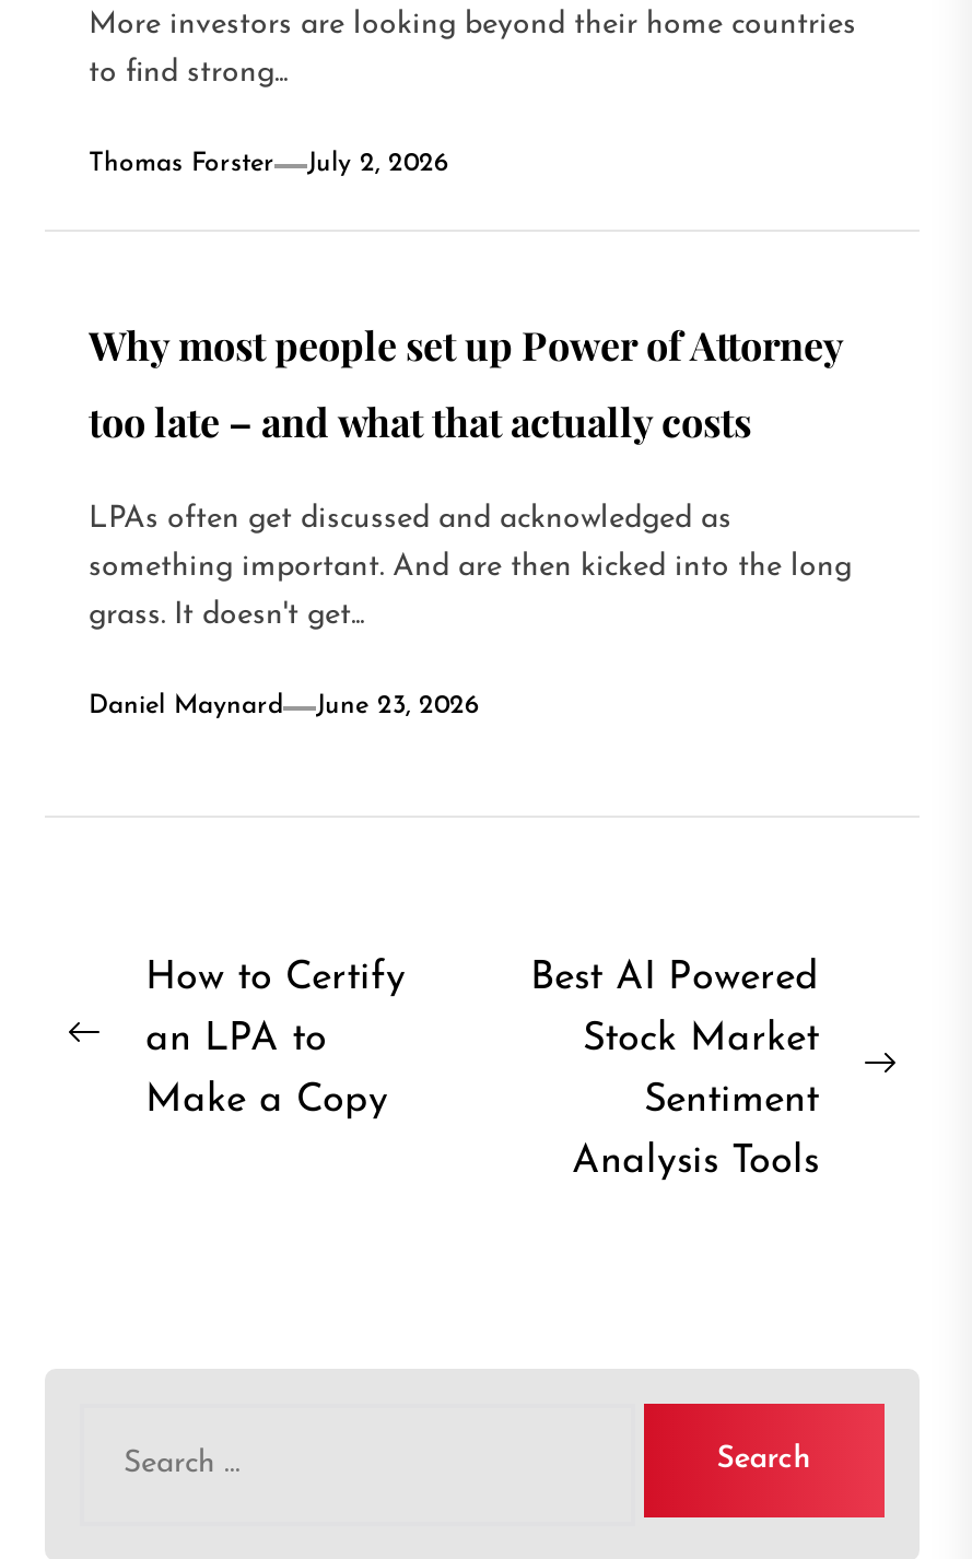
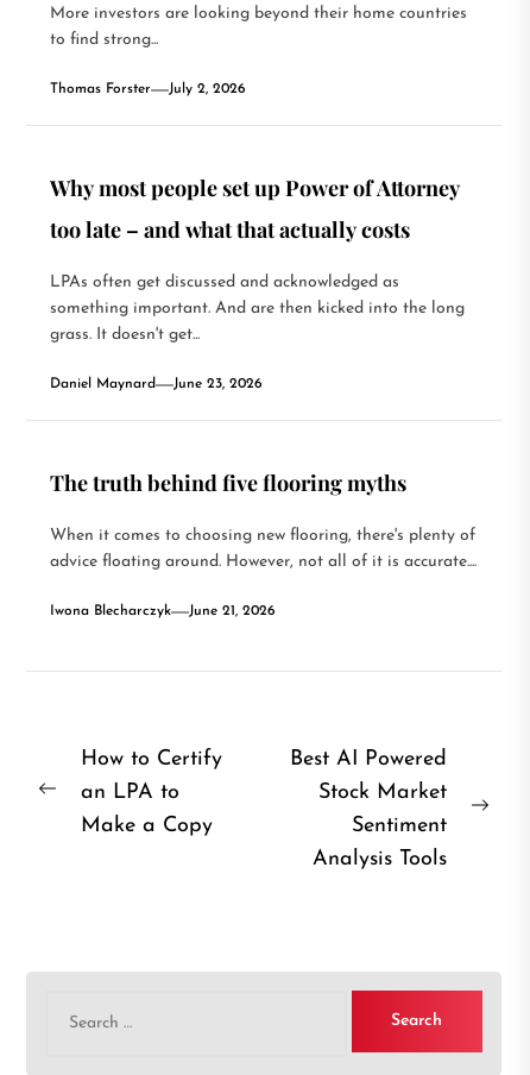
+ The truth behind five flooring myths
+ When it comes to choosing new flooring, there's plenty of
+ advice floating around. However, not all of it is accurate....
+ Iwona Blecharczyk
+ June 21, 2026
